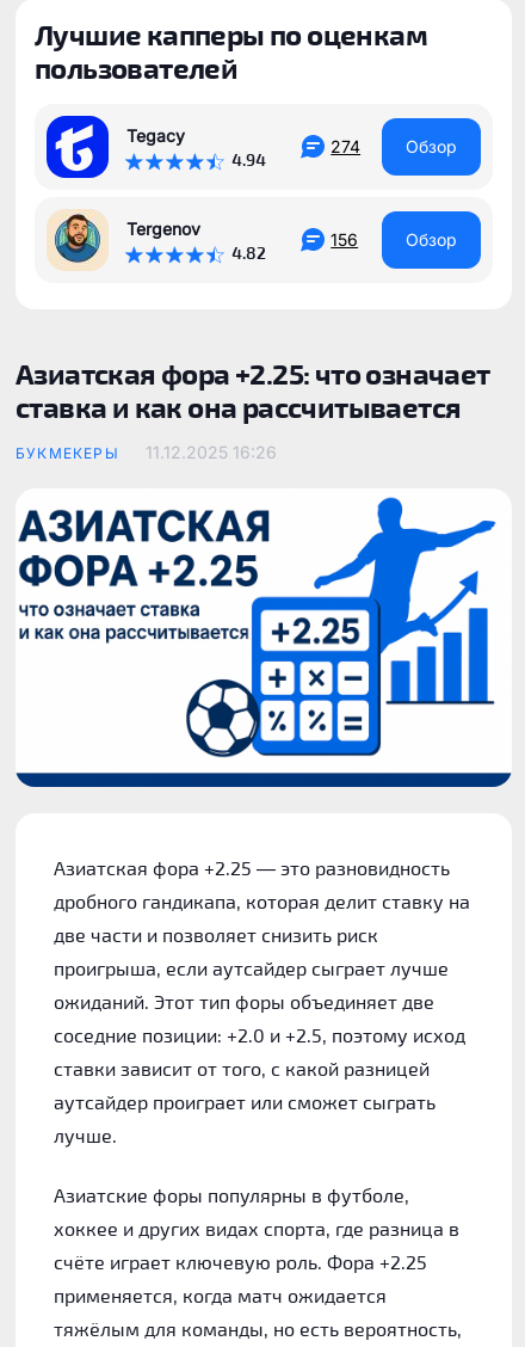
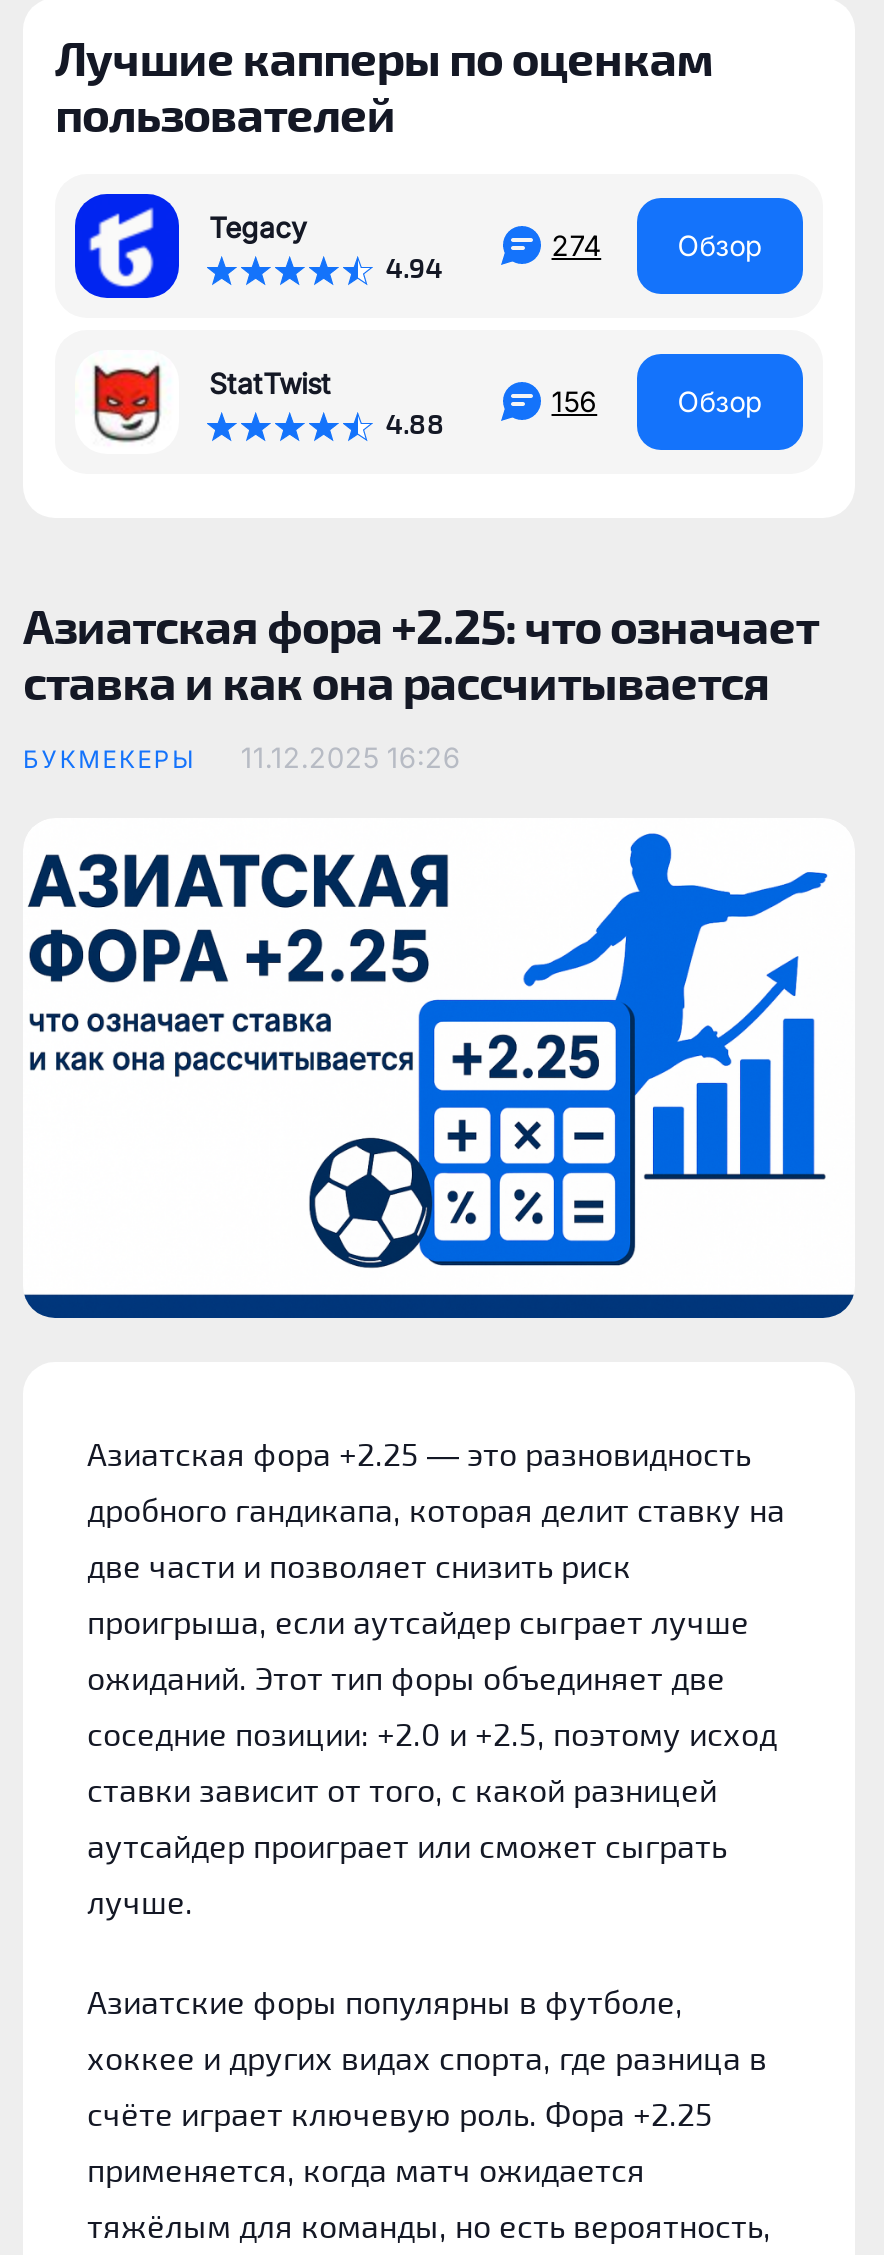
- [image]
- Tergenov
- 4.82
+ [image]
+ StatTwist
+ 4.88
